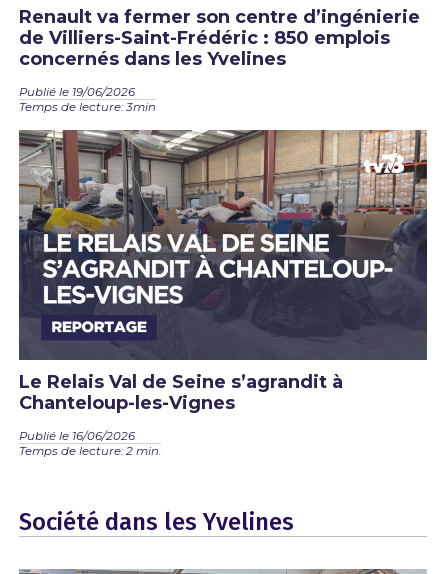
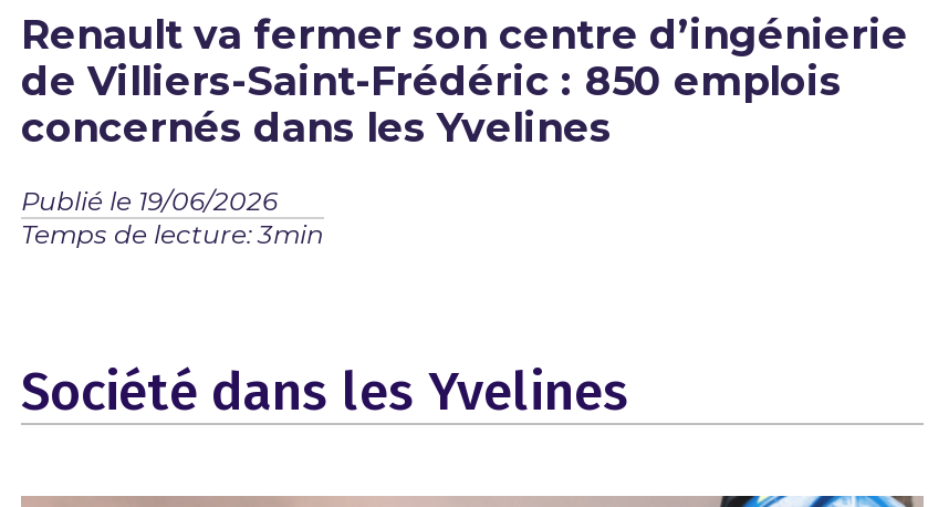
- [image]
- Le Relais Val de Seine s’agrandit à
- Chanteloup-les-Vignes
- Publié le 16/06/2026
- Temps de lecture: 2 min.
